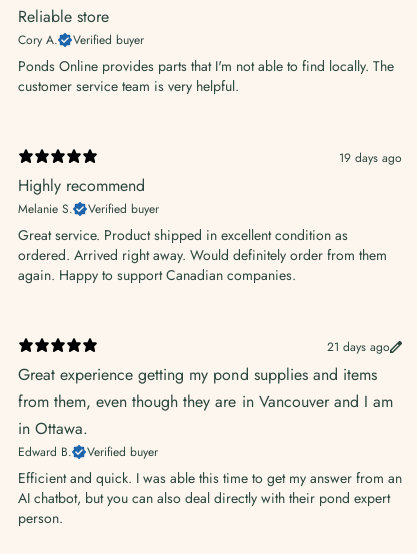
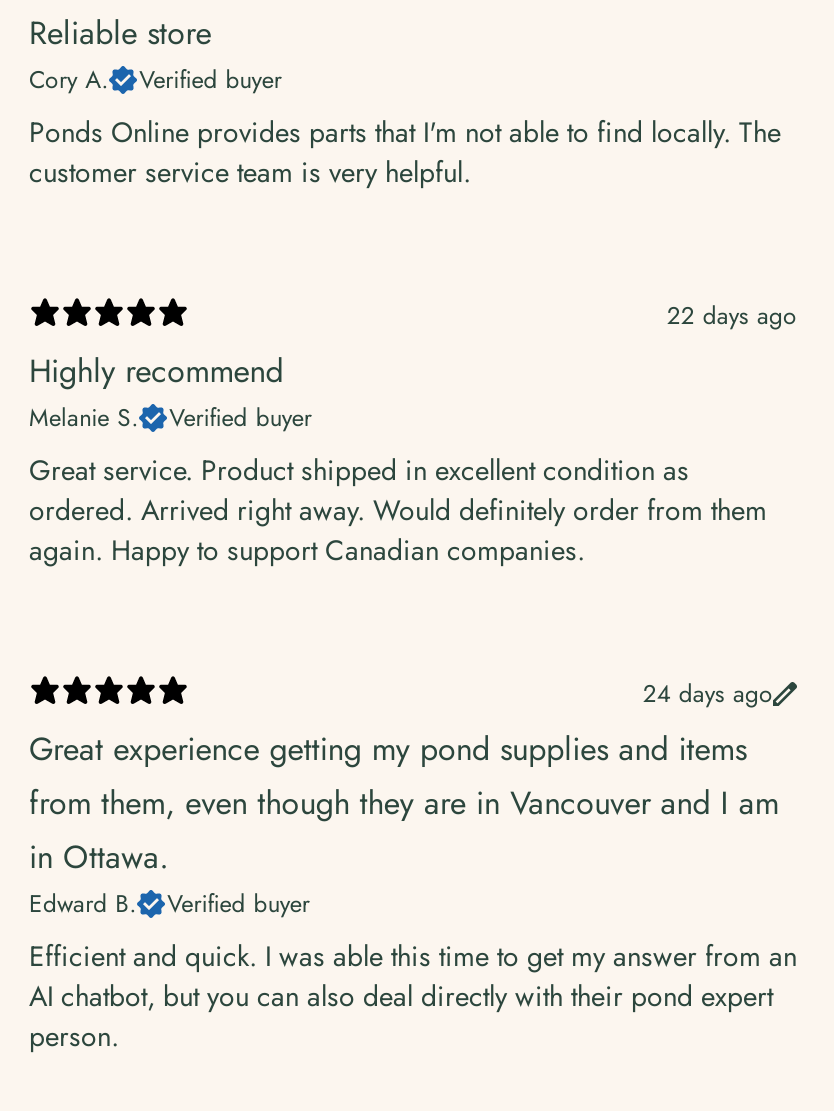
- 19 days ago
+ 22 days ago

- 21 days ago
+ 24 days ago
